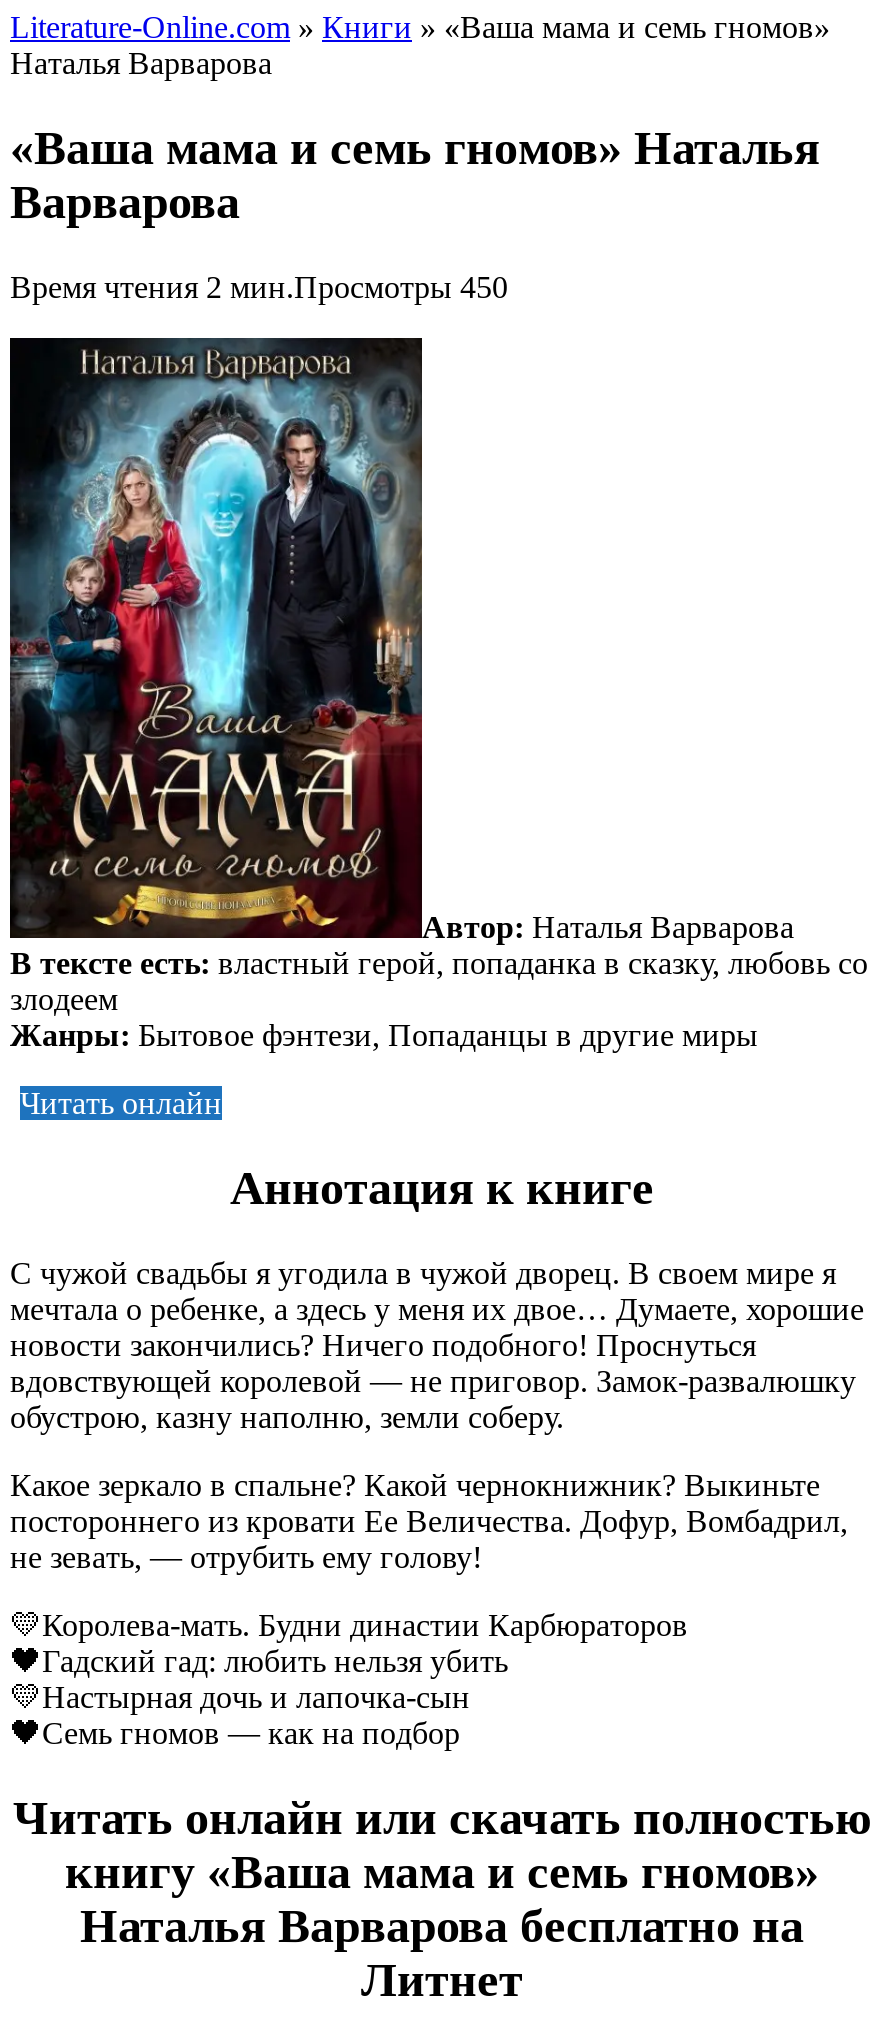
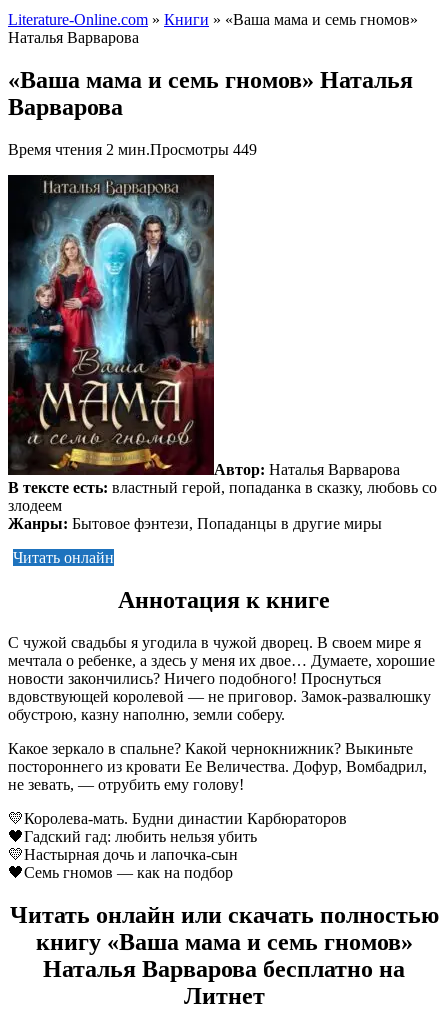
- Время чтения 2 мин.Просмотры 450
+ Время чтения 2 мин.Просмотры 449
